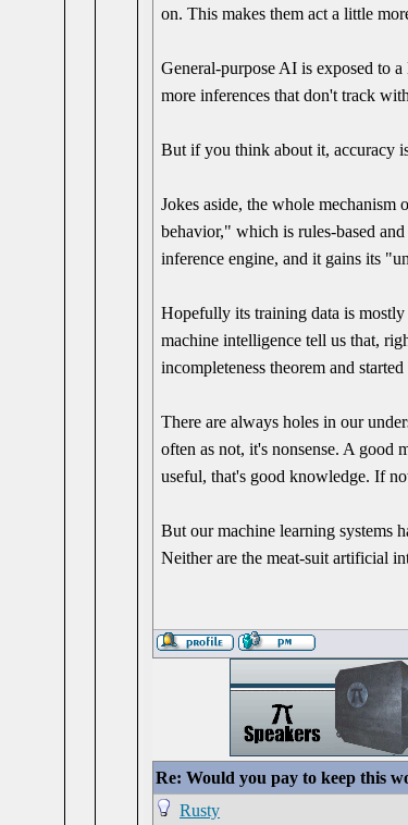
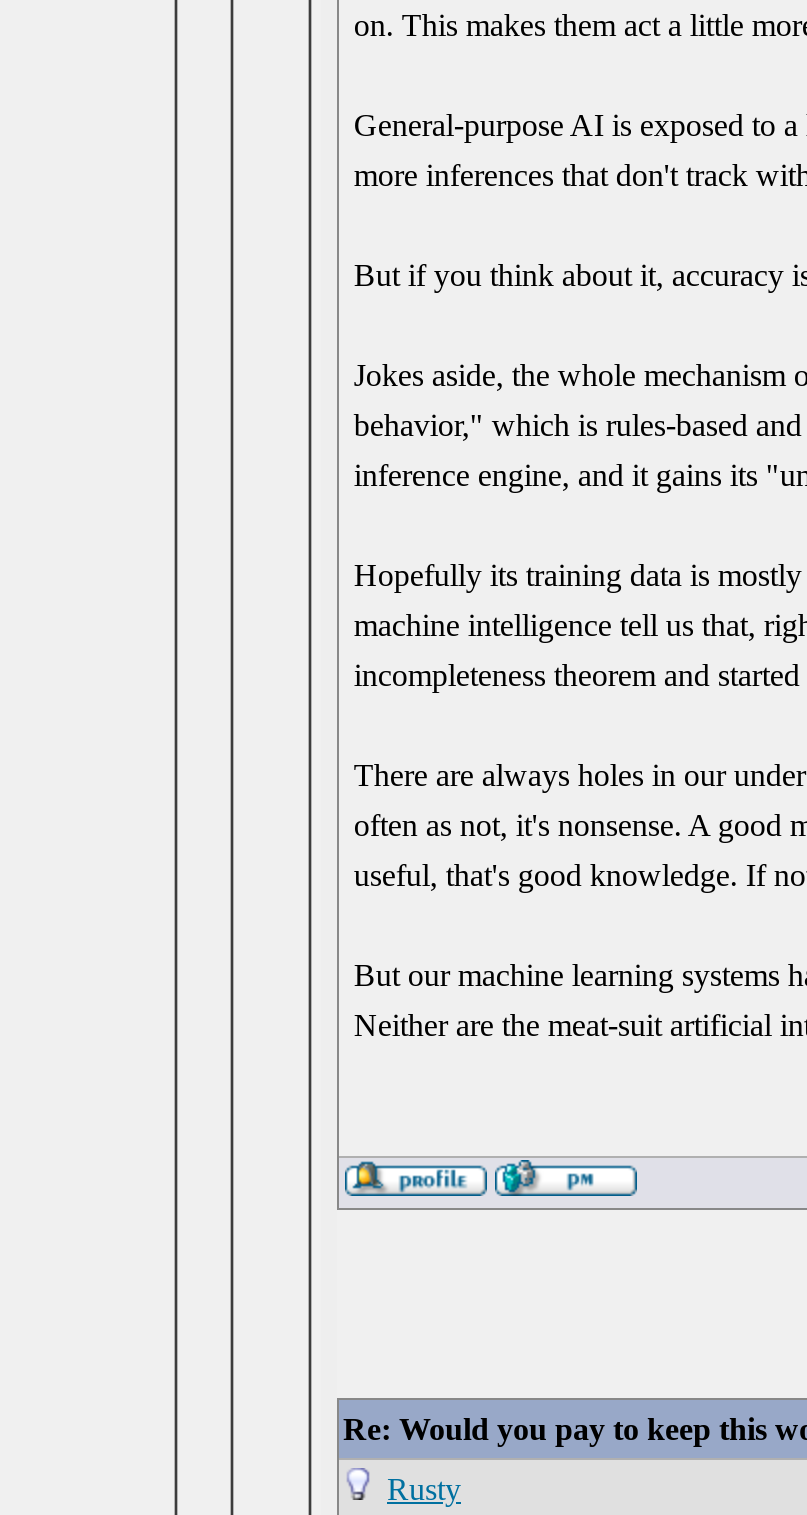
- [image]
